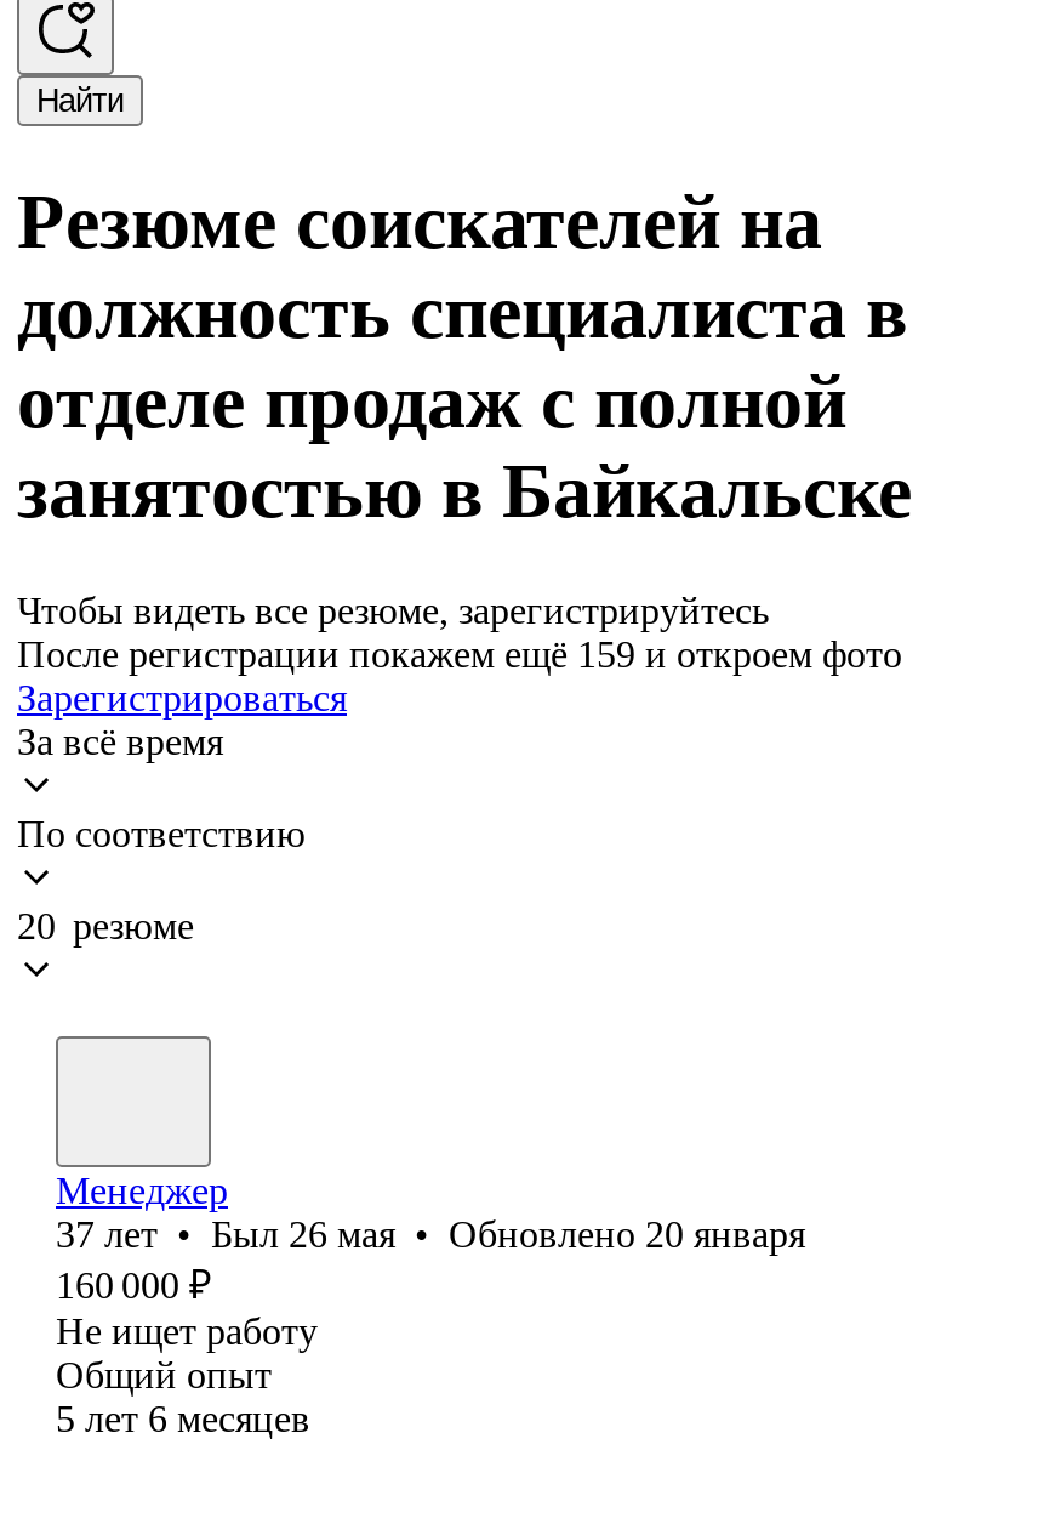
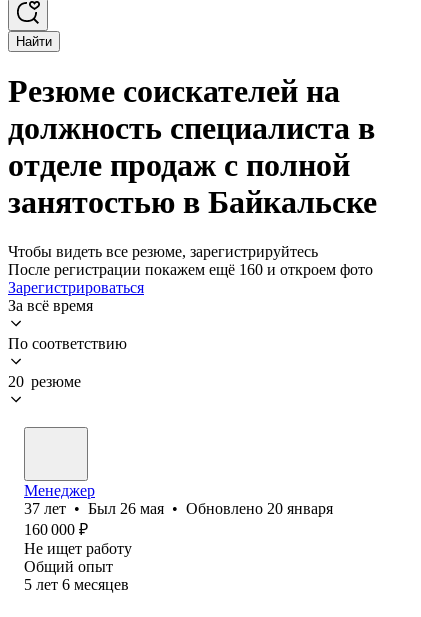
- После регистрации покажем ещё 159 и откроем фото
+ После регистрации покажем ещё 160 и откроем фото
